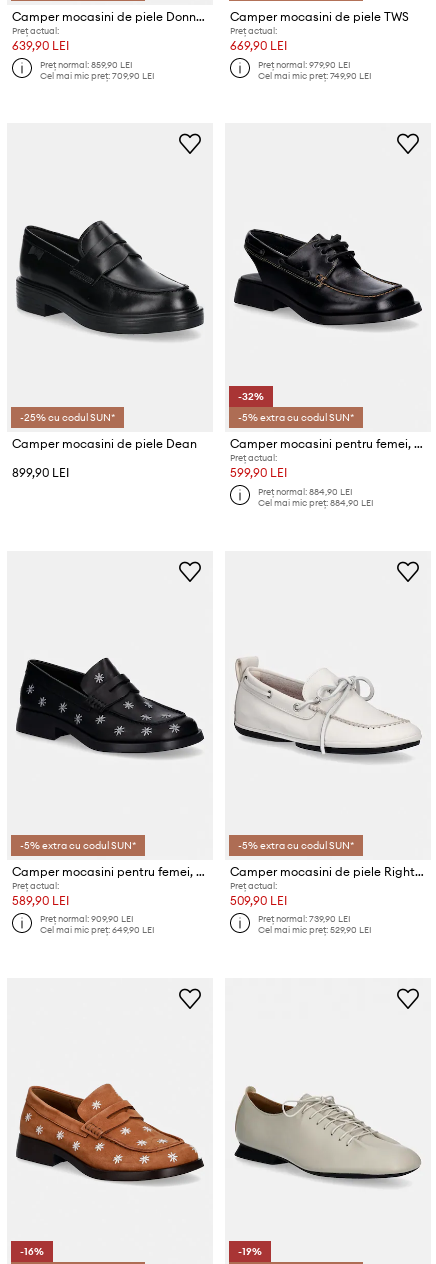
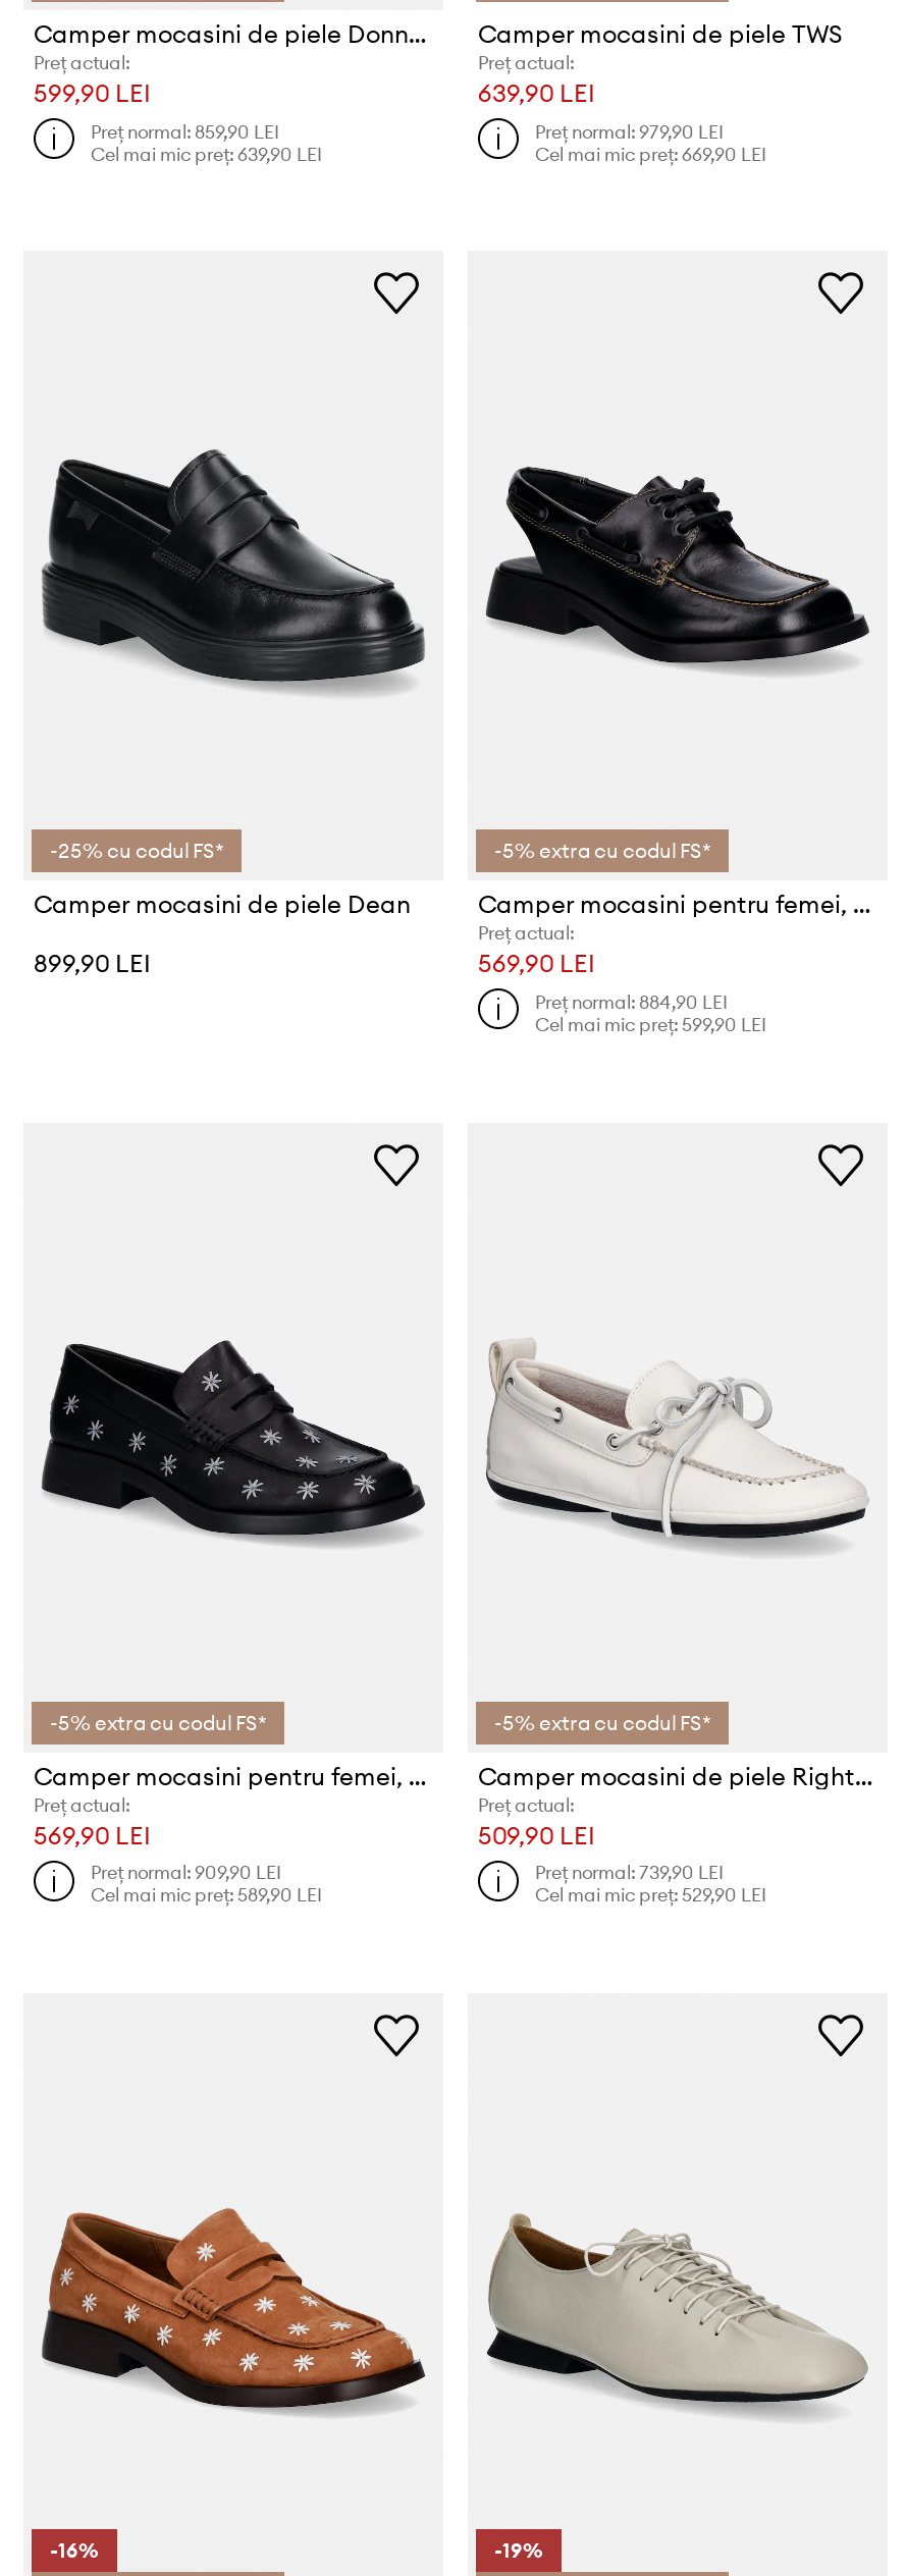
- 639,90 LEI
+ 599,90 LEI

- 669,90 LEI
+ 639,90 LEI

- Cel mai mic preț: 709,90 LEI
+ Cel mai mic preț: 639,90 LEI

- Cel mai mic preț: 749,90 LEI
+ Cel mai mic preț: 669,90 LEI

- -32%
- -5% extra cu codul SUN*
+ -5% extra cu codul FS*

- -25% cu codul SUN*
+ -25% cu codul FS*

- 599,90 LEI
+ 569,90 LEI

- Cel mai mic preț: 884,90 LEI
+ Cel mai mic preț: 599,90 LEI

- -5% extra cu codul SUN*
+ -5% extra cu codul FS*

- -5% extra cu codul SUN*
+ -5% extra cu codul FS*

- 589,90 LEI
+ 569,90 LEI

- Cel mai mic preț: 649,90 LEI
+ Cel mai mic preț: 589,90 LEI
